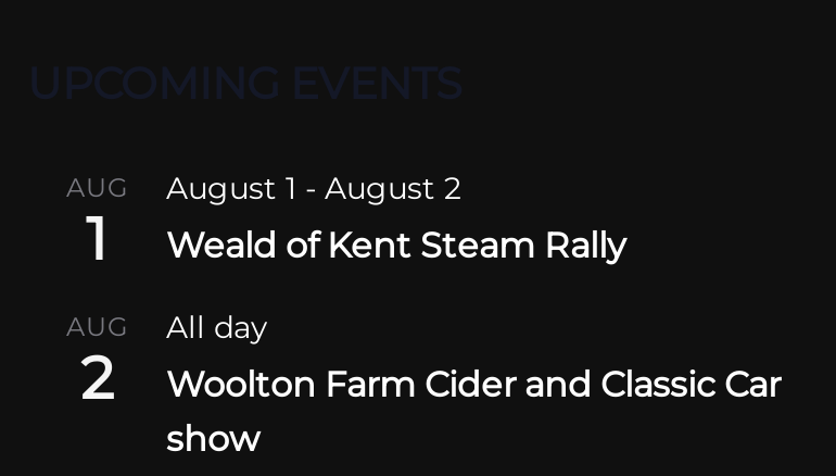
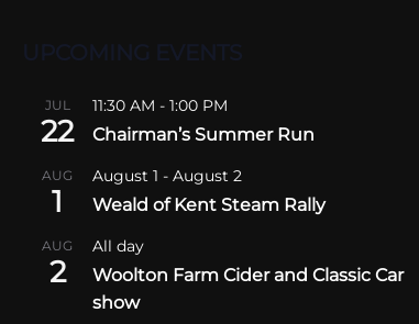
+ JUL
+ 22

+ 11:30 AM - 1:00 PM
+ Chairman’s Summer Run
